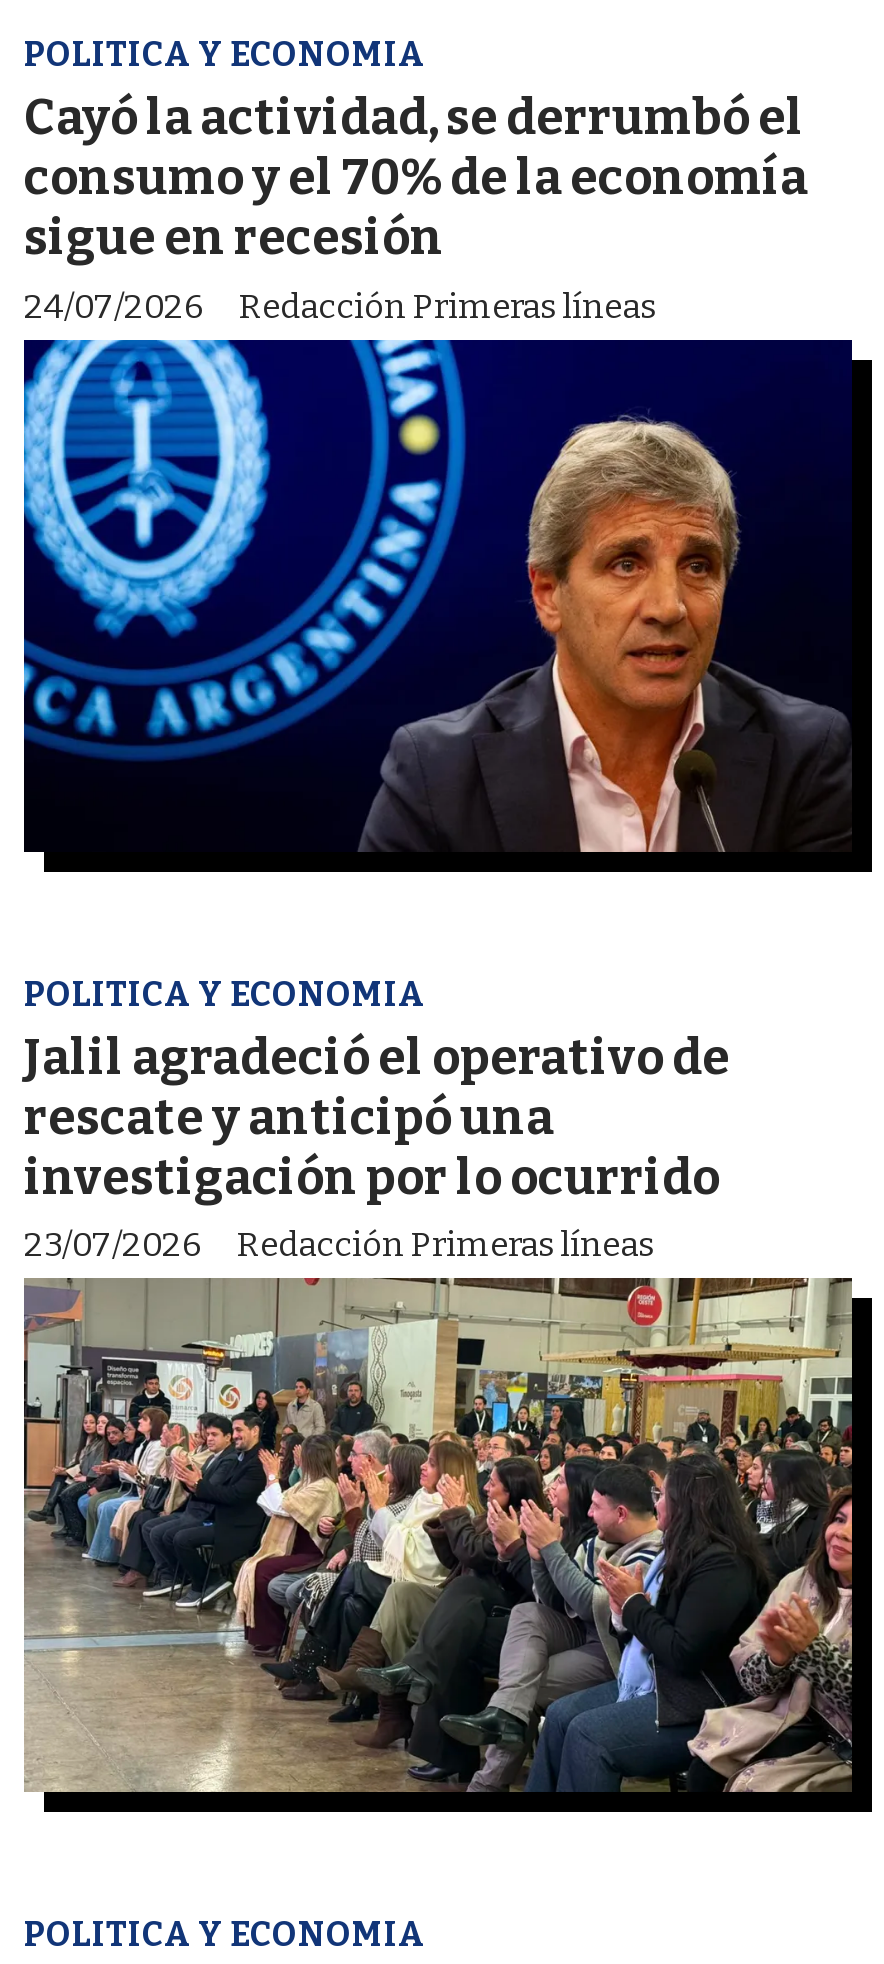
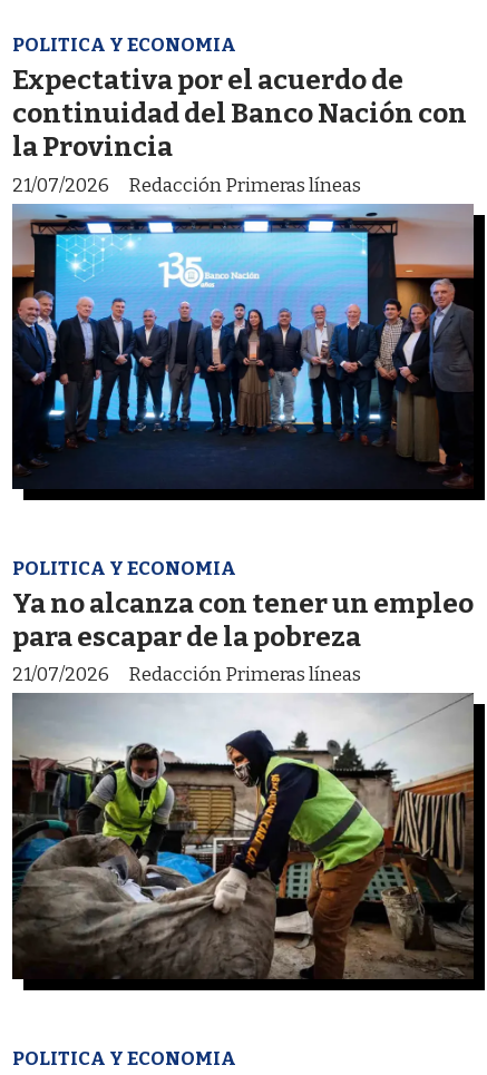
- Cayó la actividad, se derrumbó el
- consumo y el 70% de la economía
- sigue en recesión
+ Expectativa por el acuerdo de
+ continuidad del Banco Nación con
+ la Provincia

- 24/07/2026 Redacción Primeras líneas
+ 21/07/2026 Redacción Primeras líneas

- [image]
+ [image]

- Jalil agradeció el operativo de
- rescate y anticipó una
- investigación por lo ocurrido
+ Ya no alcanza con tener un empleo
+ para escapar de la pobreza

- 23/07/2026 Redacción Primeras líneas
+ 21/07/2026 Redacción Primeras líneas

- [image]
+ [image]
